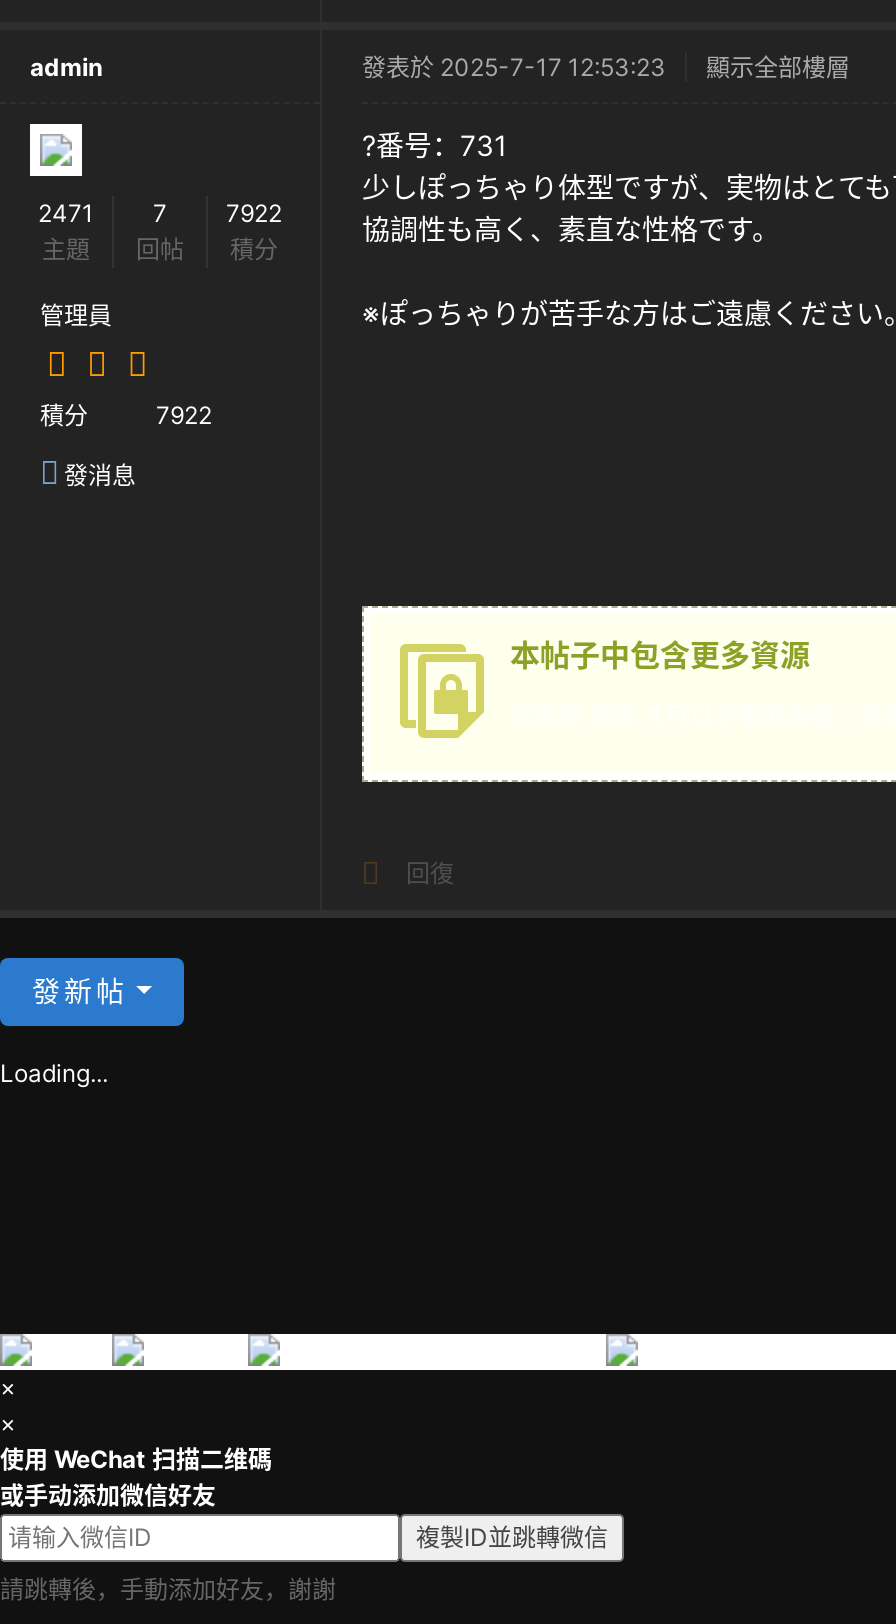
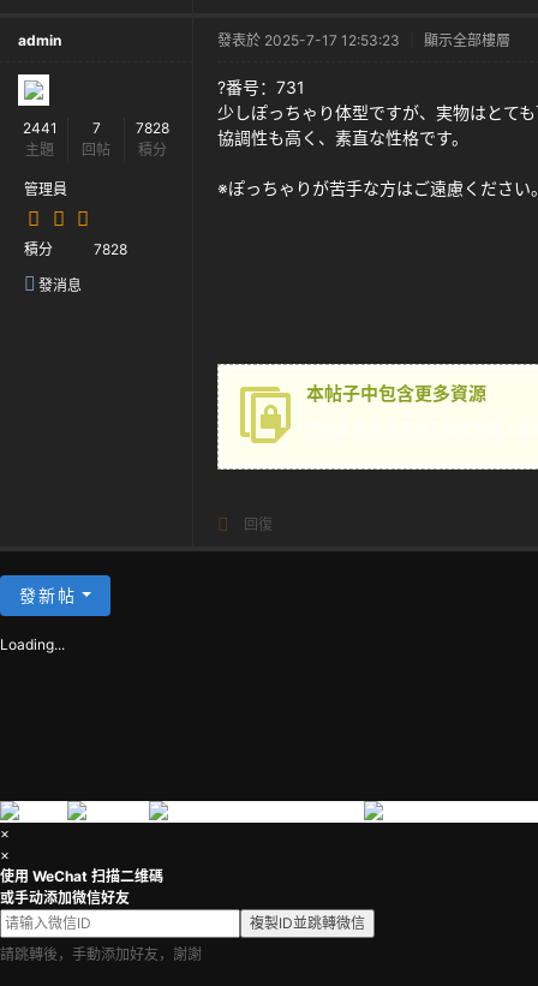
- 2471
+ 2441

- 7922
+ 7828

- 7922
+ 7828
